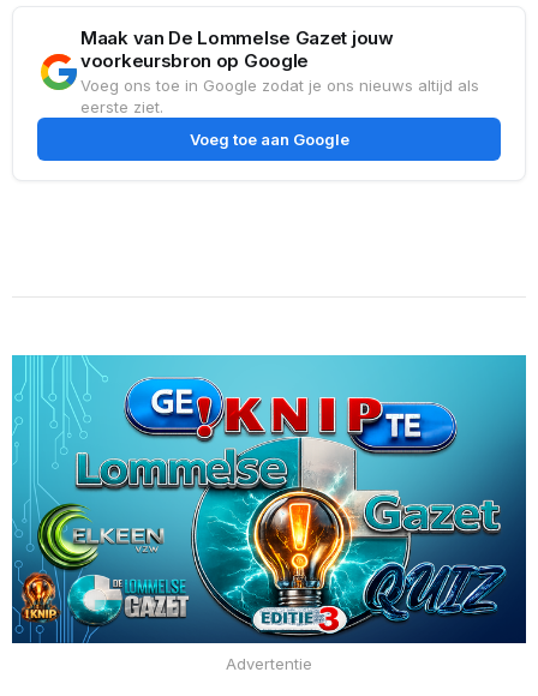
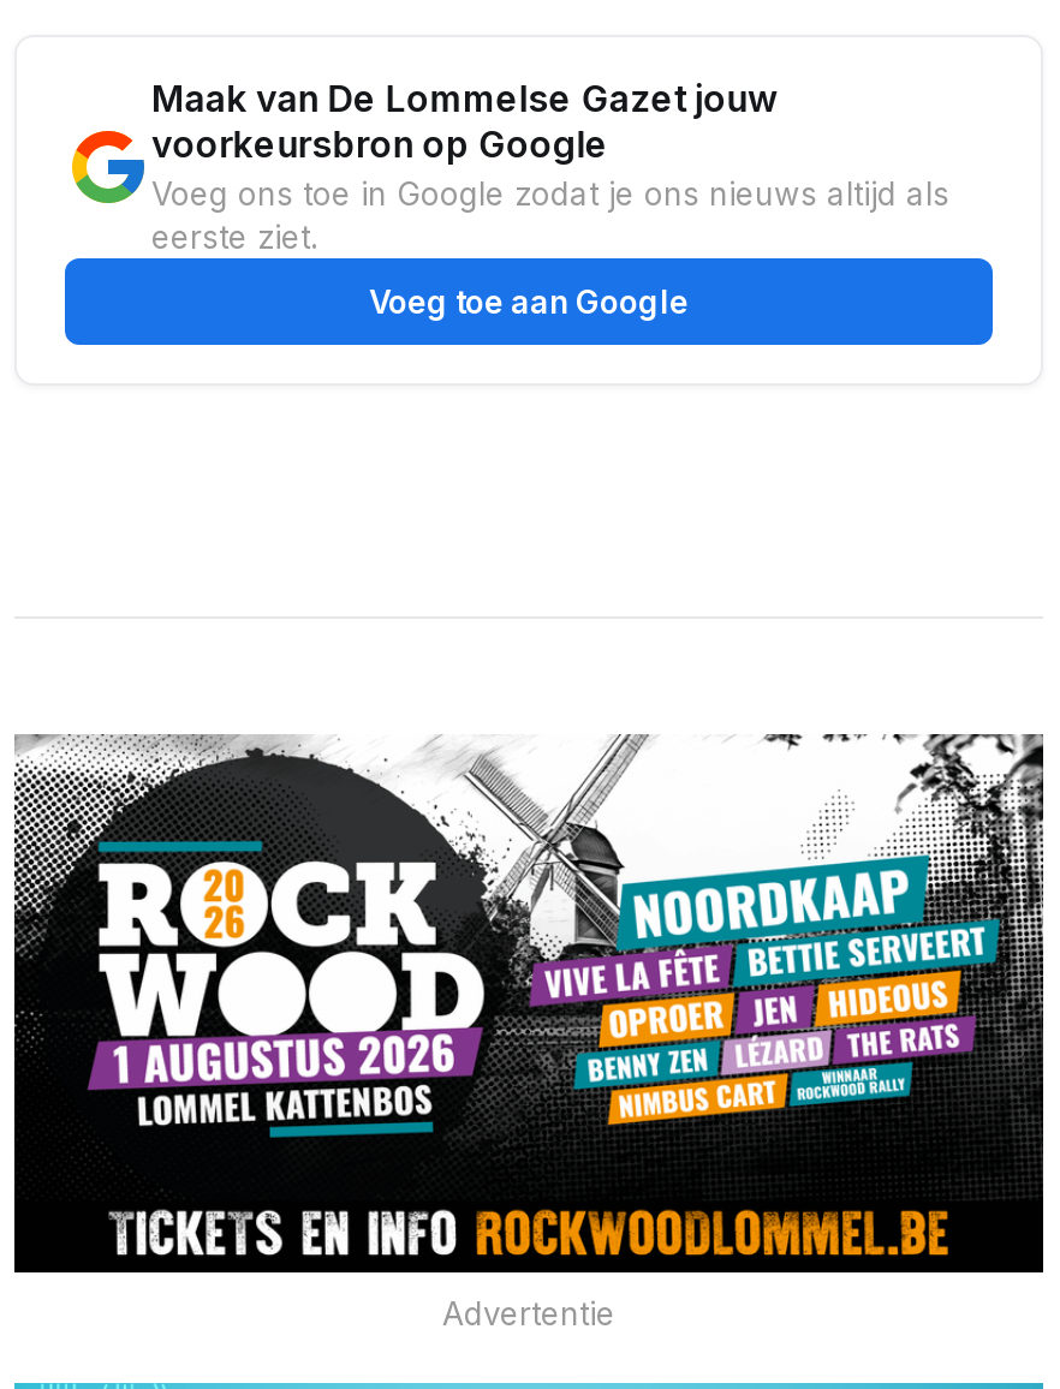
- [image]
+ [image]
